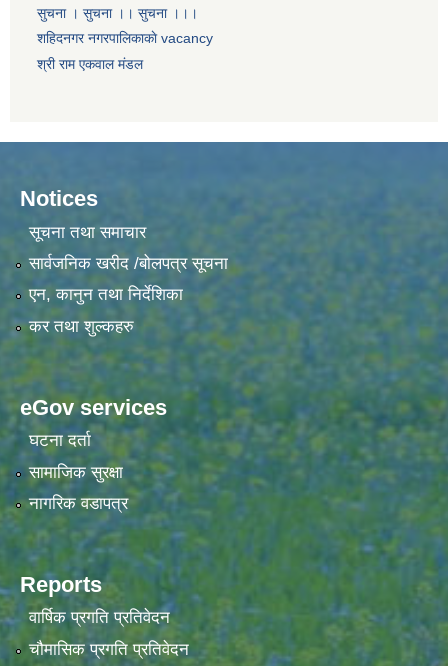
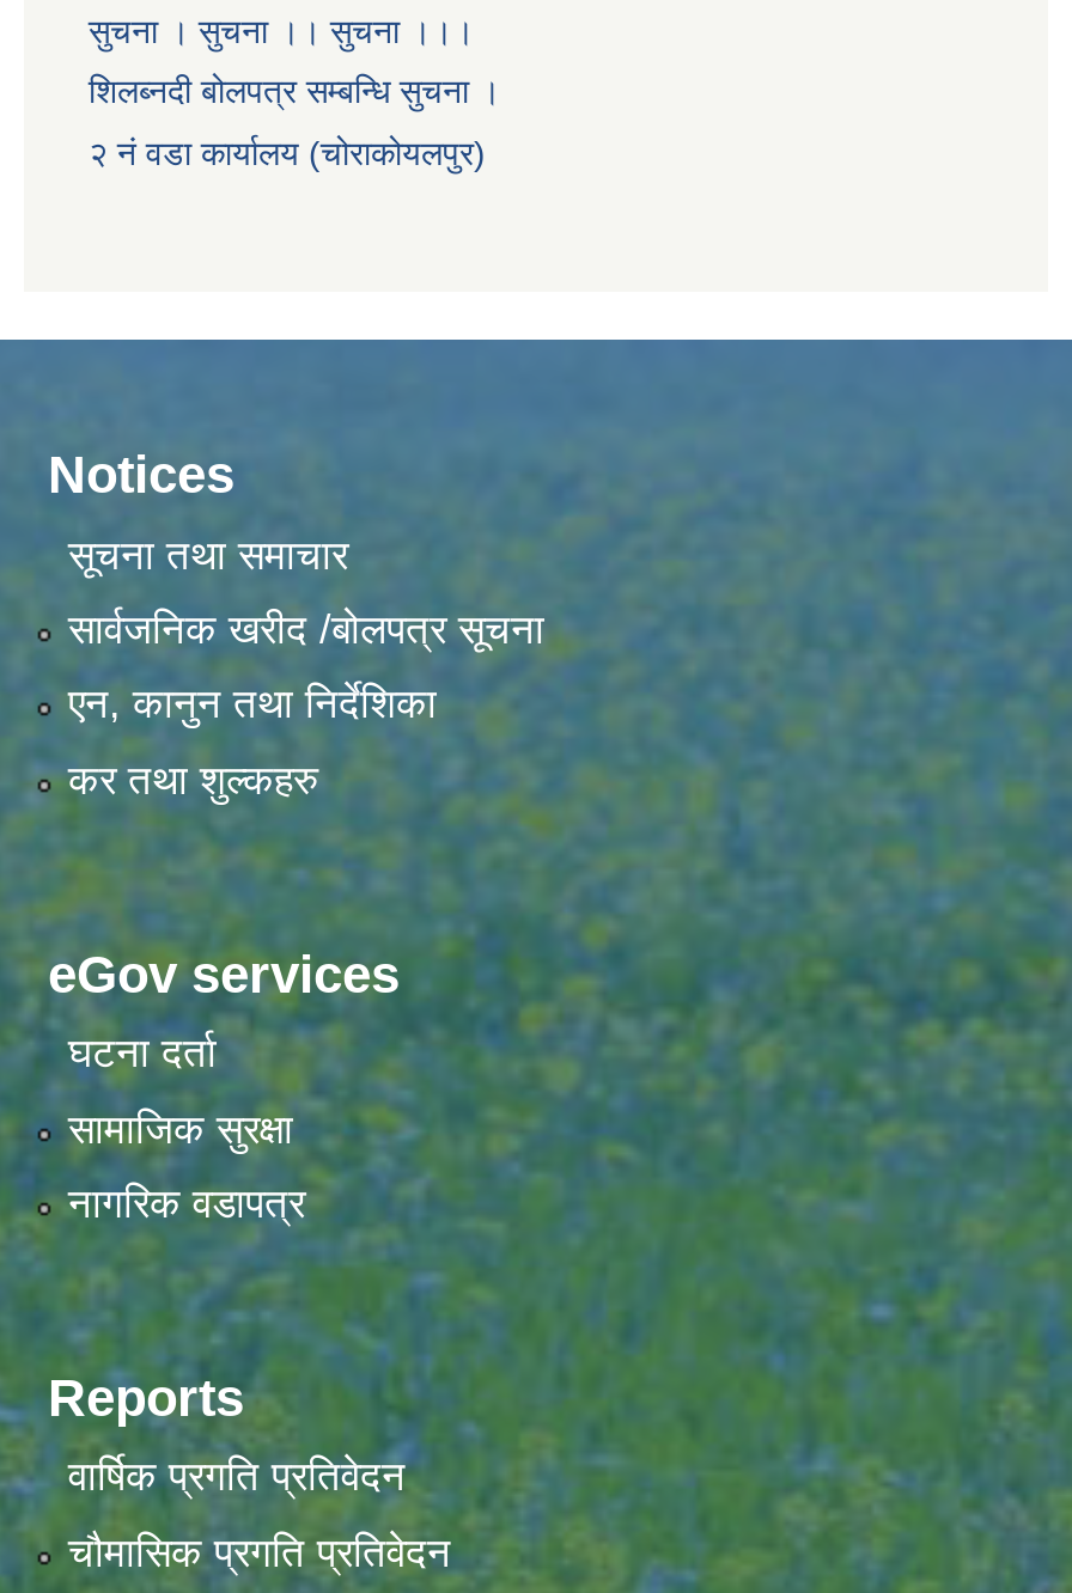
- शहिदनगर नगरपालिकाकाे vacancy
+ शिलब्नदी बोलपत्र सम्बन्धि सुचना ।

- श्री राम एकवाल मंडल
+ २ नं वडा कार्यालय (चोराकोयलपुर)
